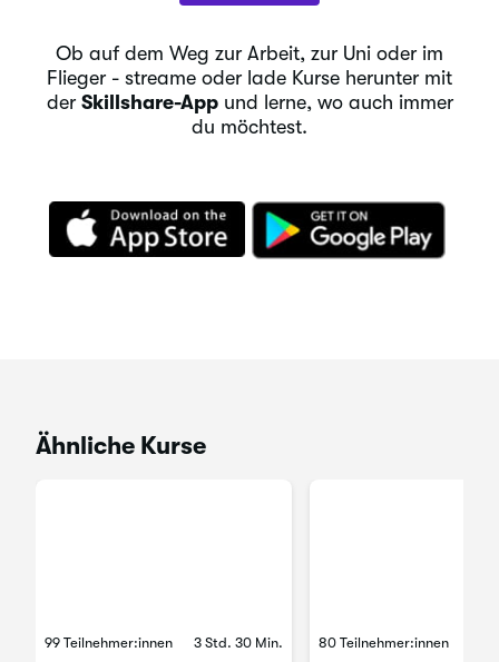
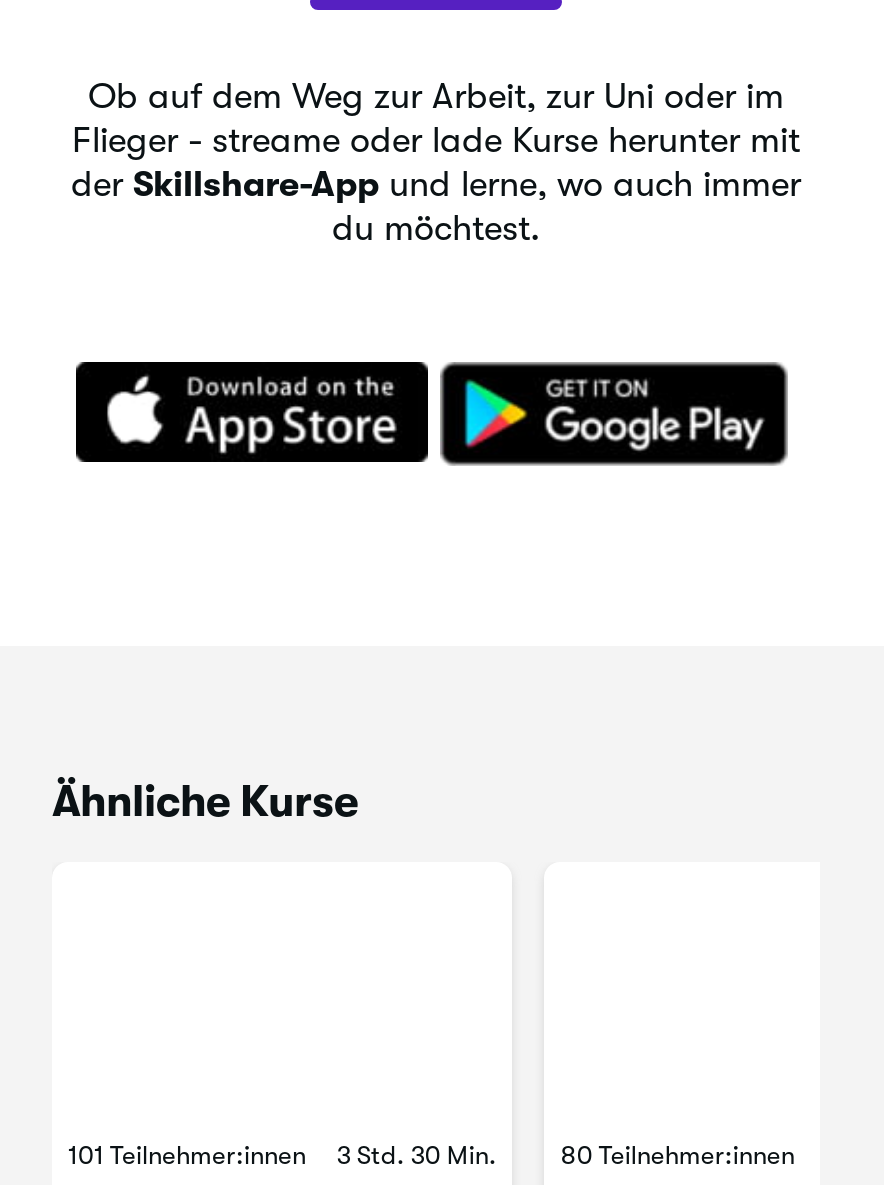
- 99 Teilnehmer:innen
+ 101 Teilnehmer:innen
